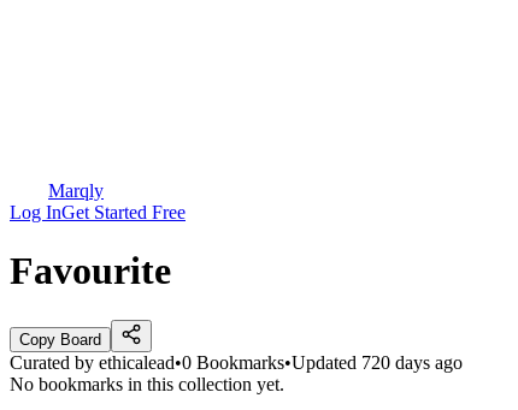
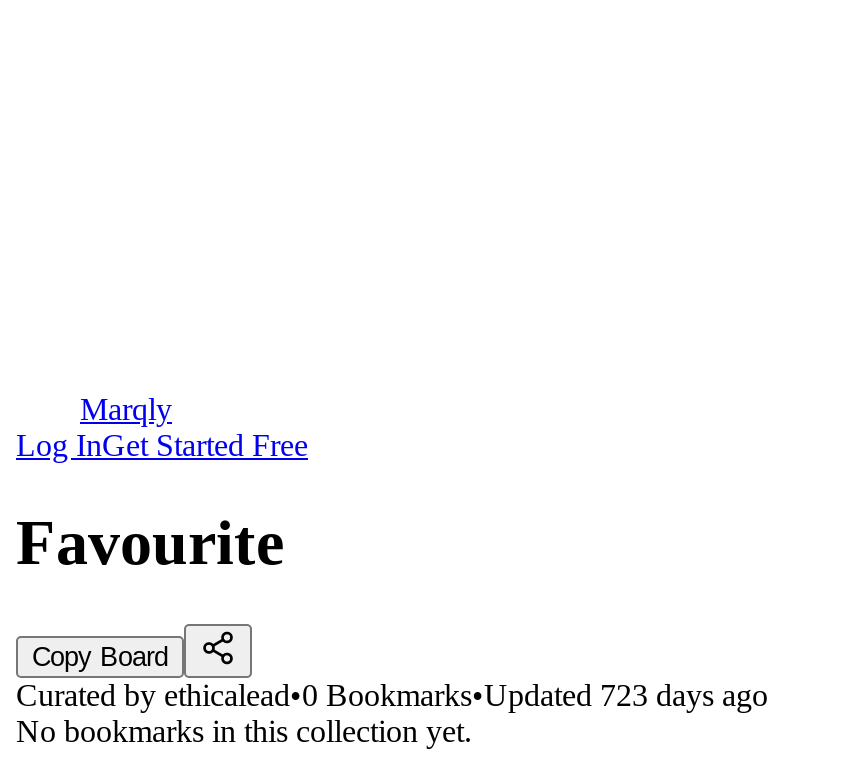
- Curated by ethicalead•0 Bookmarks•Updated 720 days ago
+ Curated by ethicalead•0 Bookmarks•Updated 723 days ago
